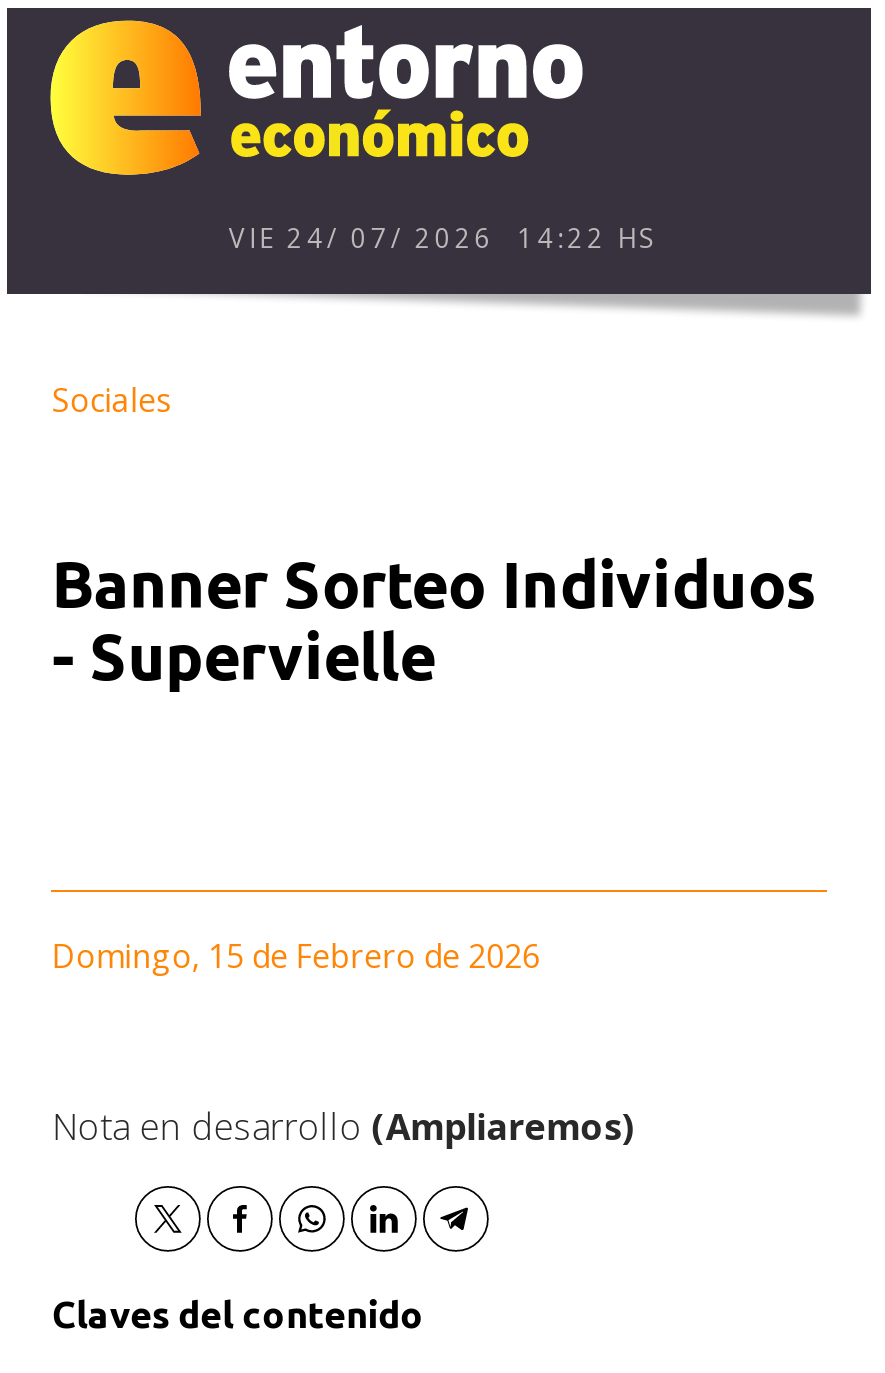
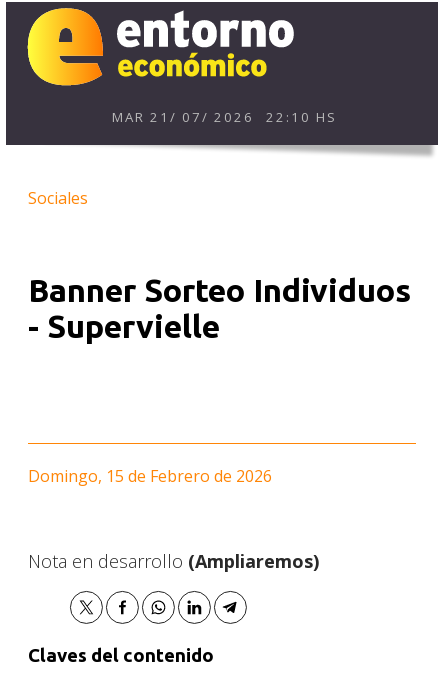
- VIE 24/ 07/ 2026
- 14:22 HS
+ MAR 21/ 07/ 2026
+ 22:10 HS
